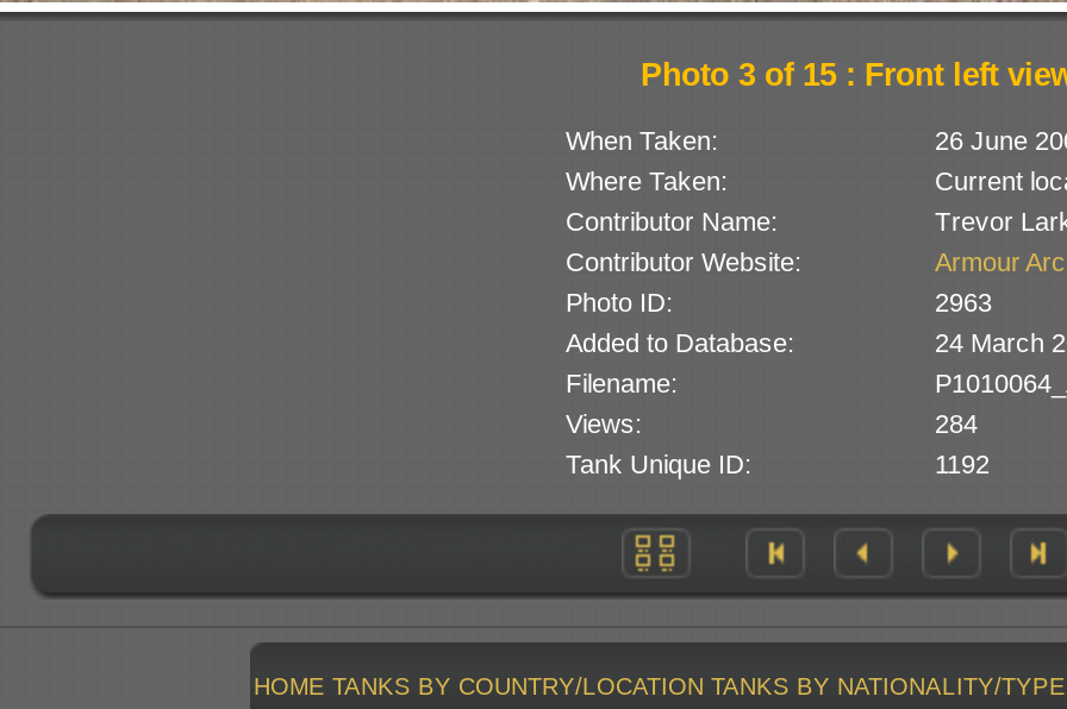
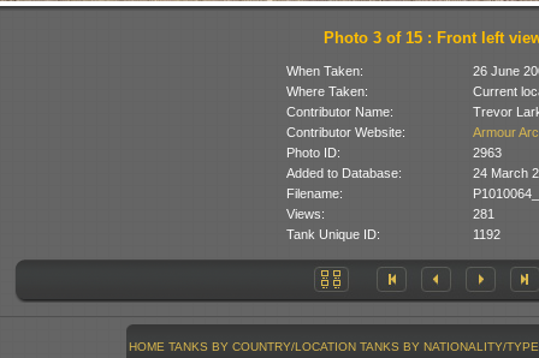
- 284
+ 281
